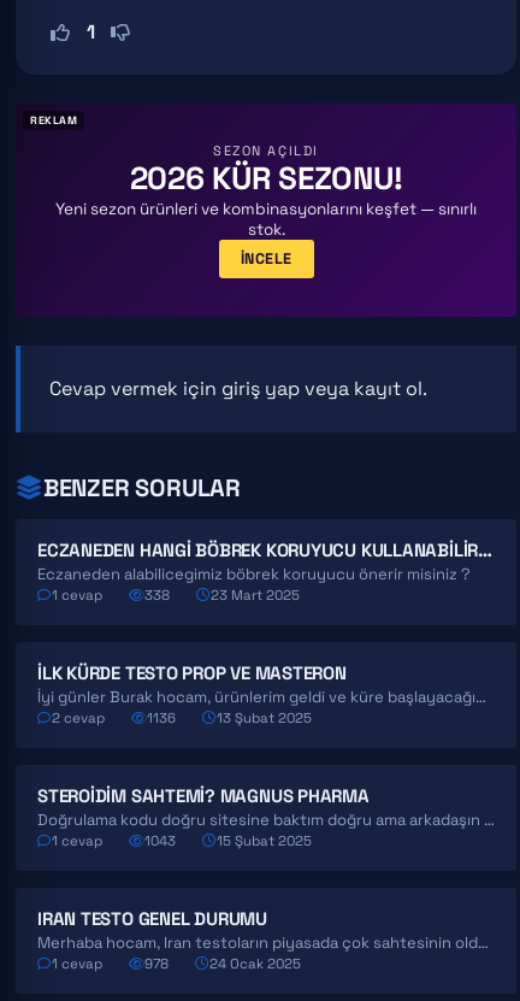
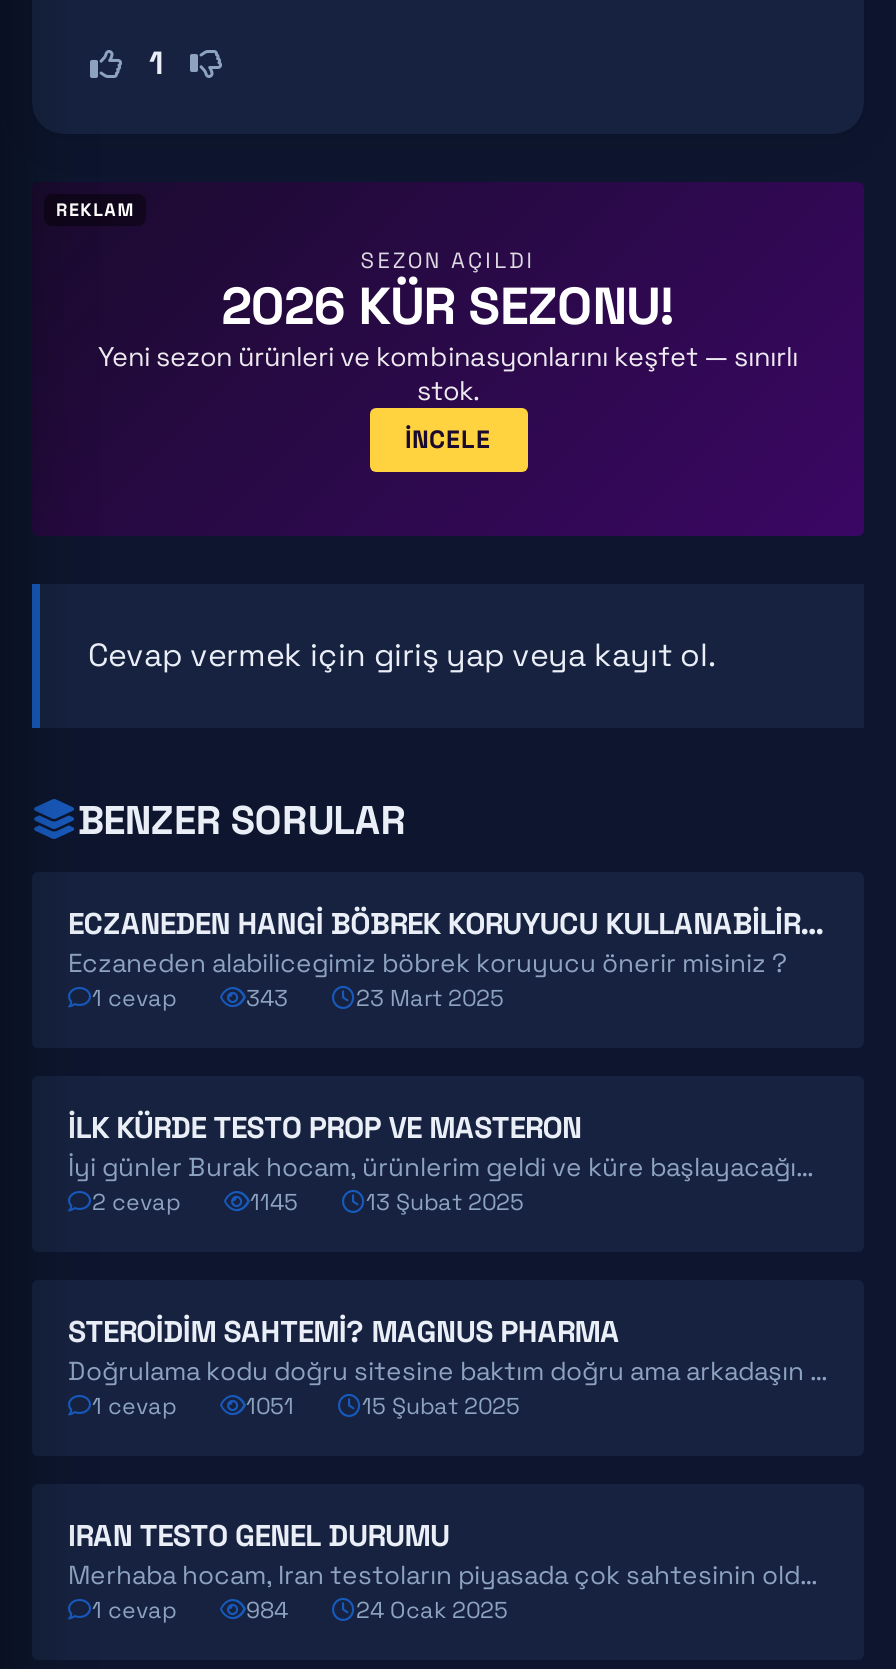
- 338
+ 343

- 1136
+ 1145

- 1043
+ 1051

- 978
+ 984
